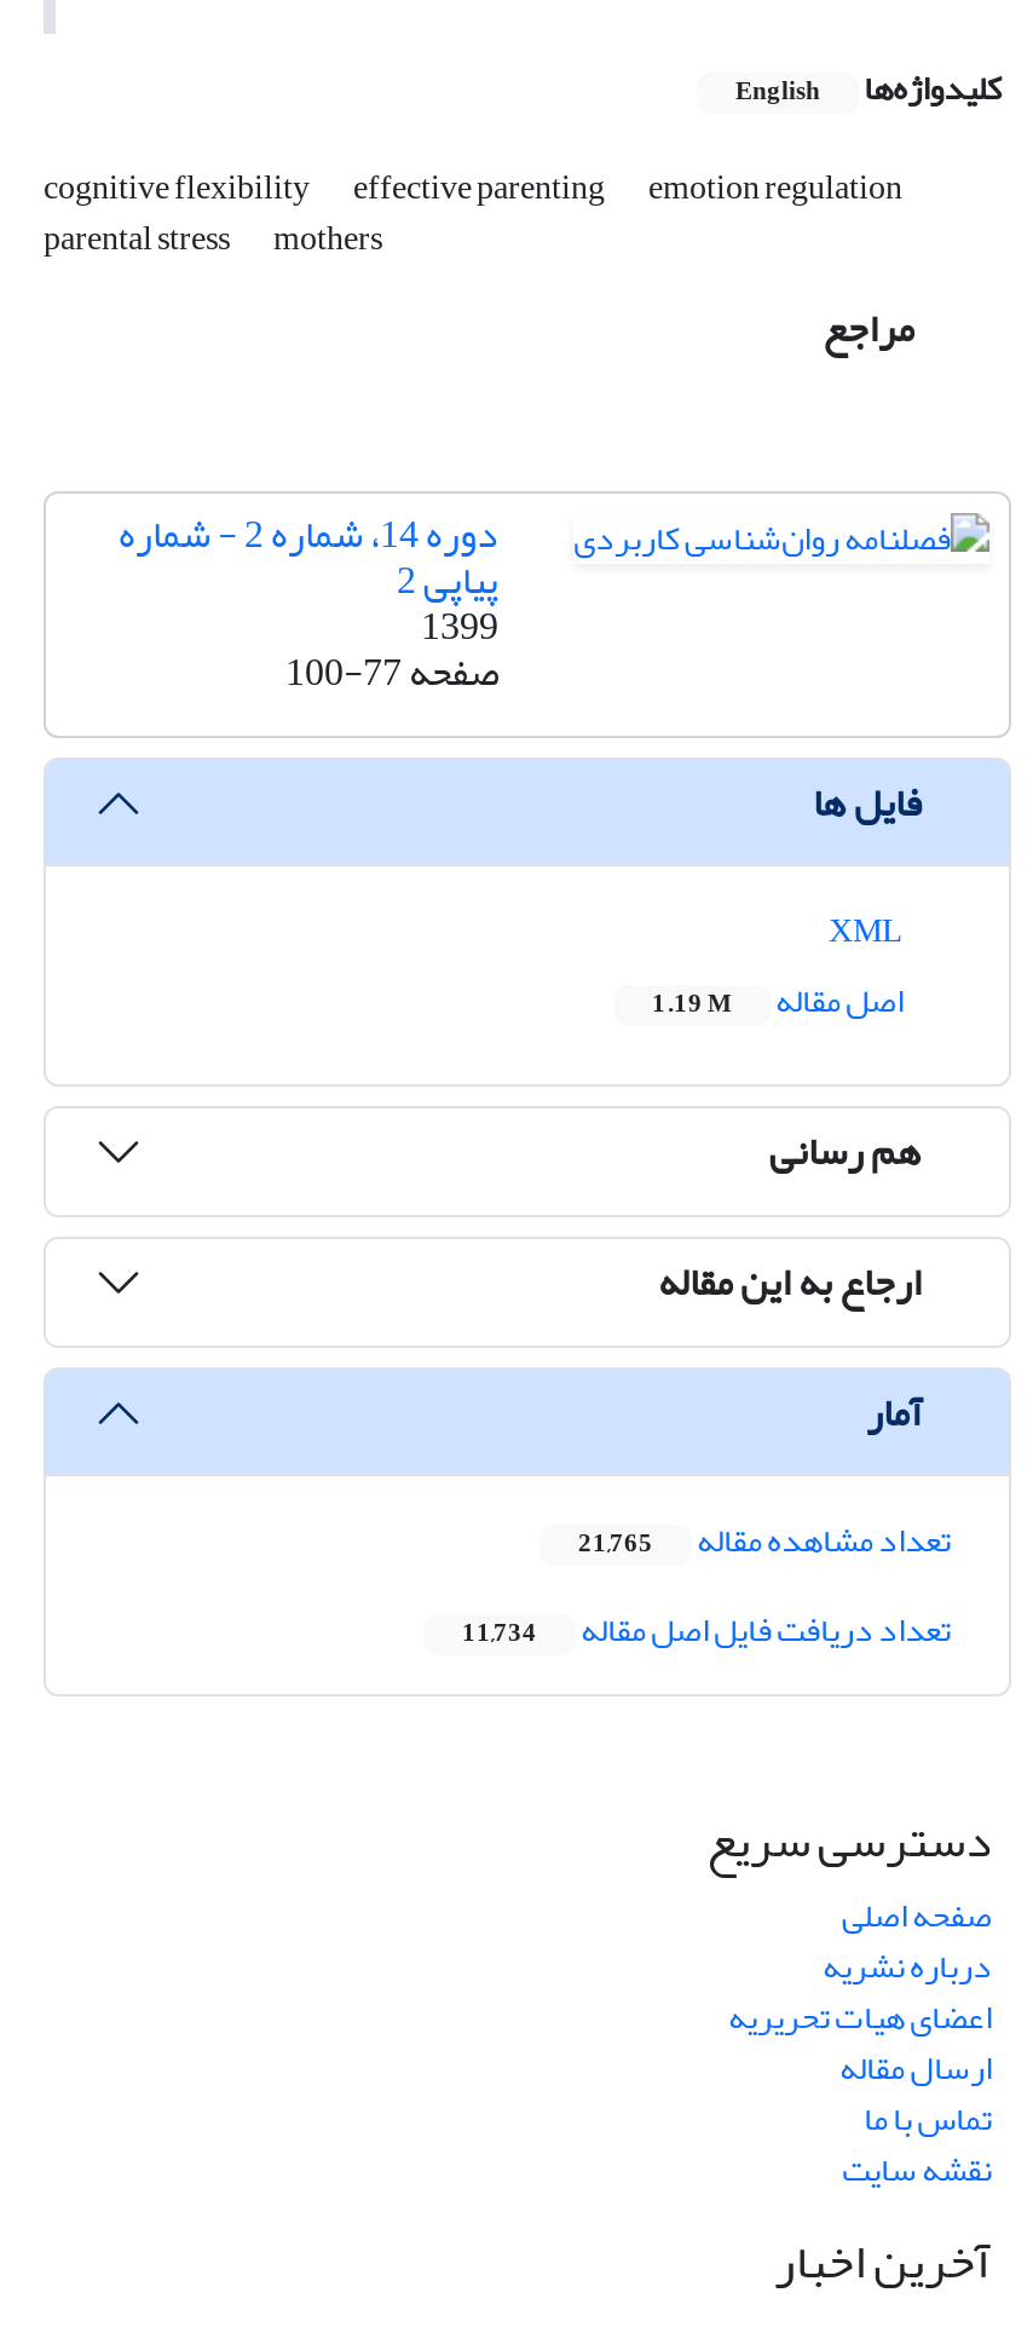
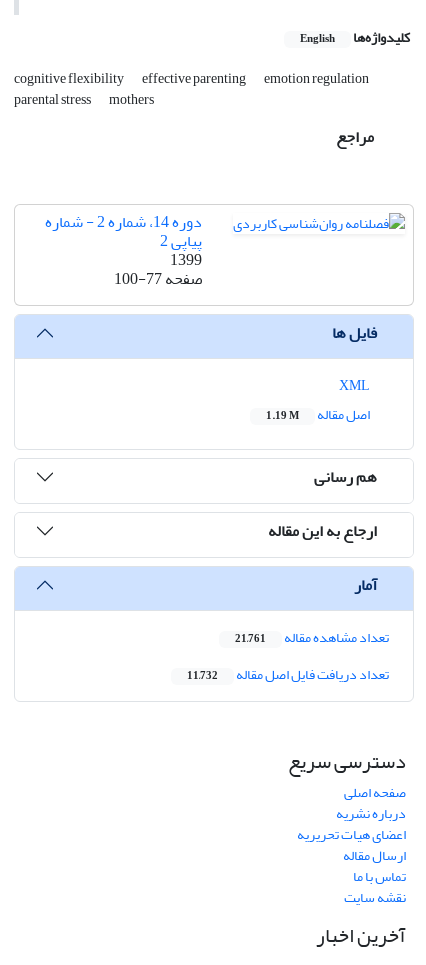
- تعداد مشاهده مقاله 21,765
+ تعداد مشاهده مقاله 21,761

- تعداد دریافت فایل اصل مقاله 11,734
+ تعداد دریافت فایل اصل مقاله 11,732
